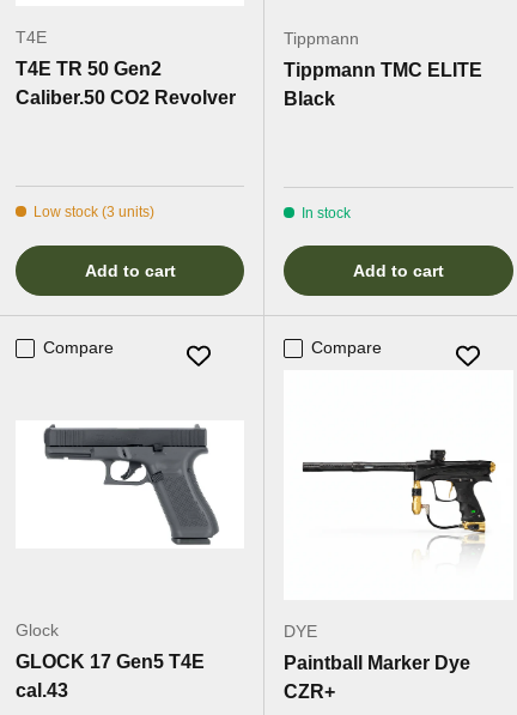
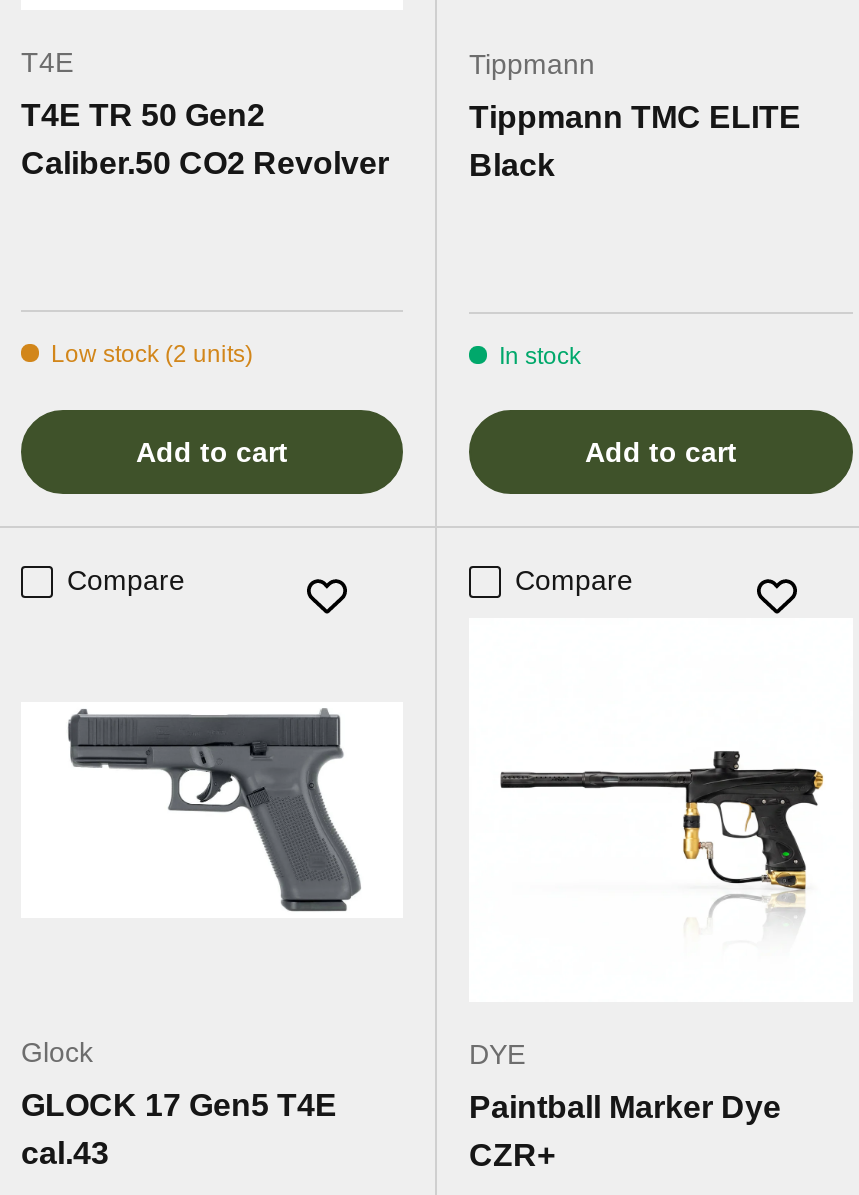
- Low stock (3 units)
+ Low stock (2 units)
